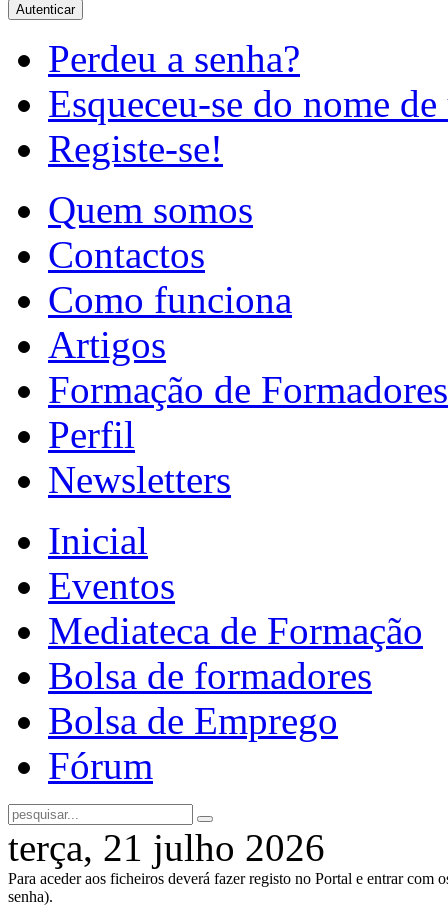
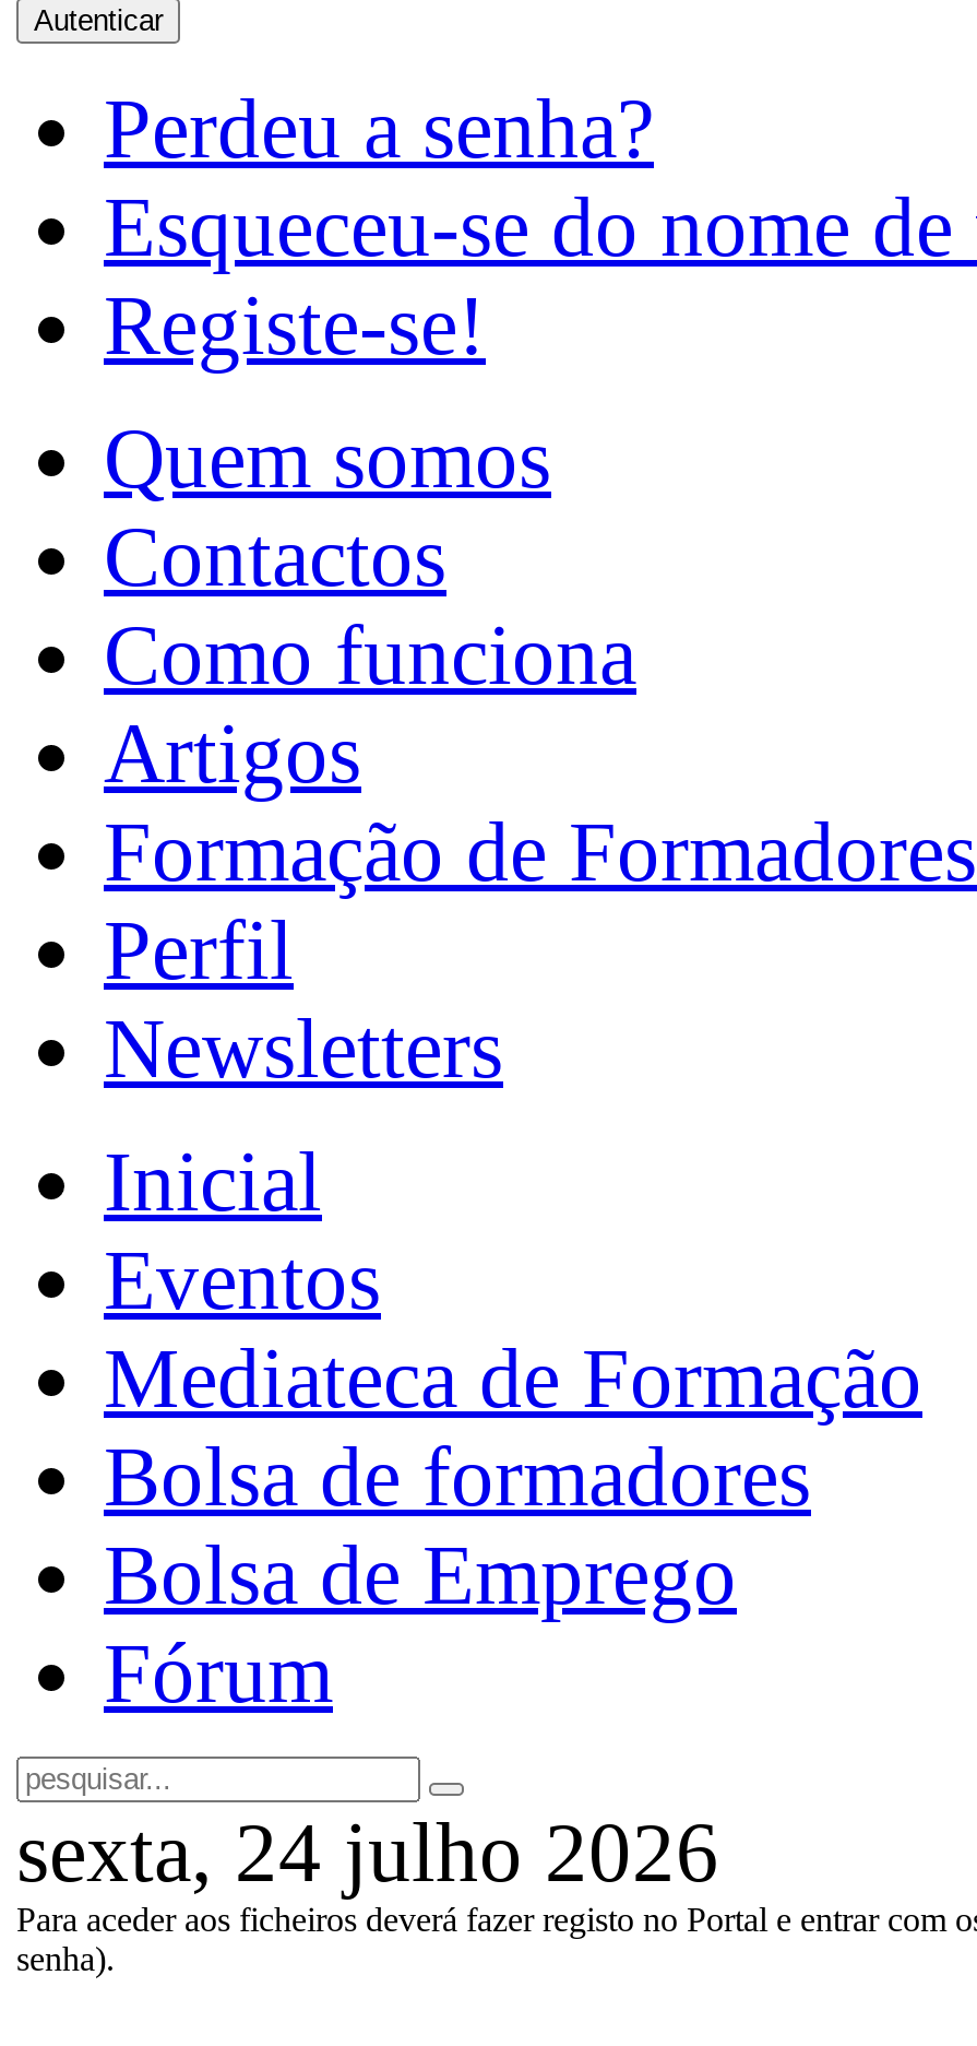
- terça, 21 julho 2026
+ sexta, 24 julho 2026
